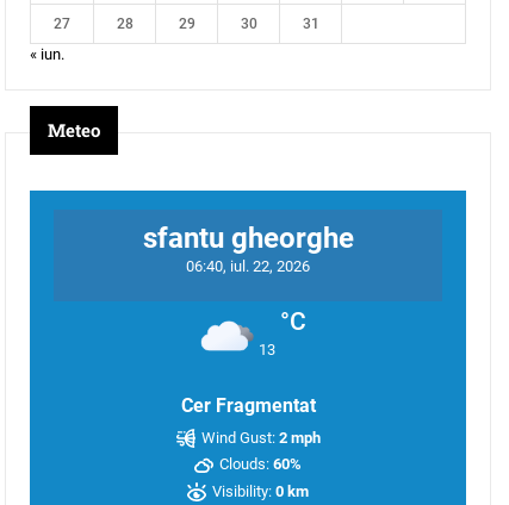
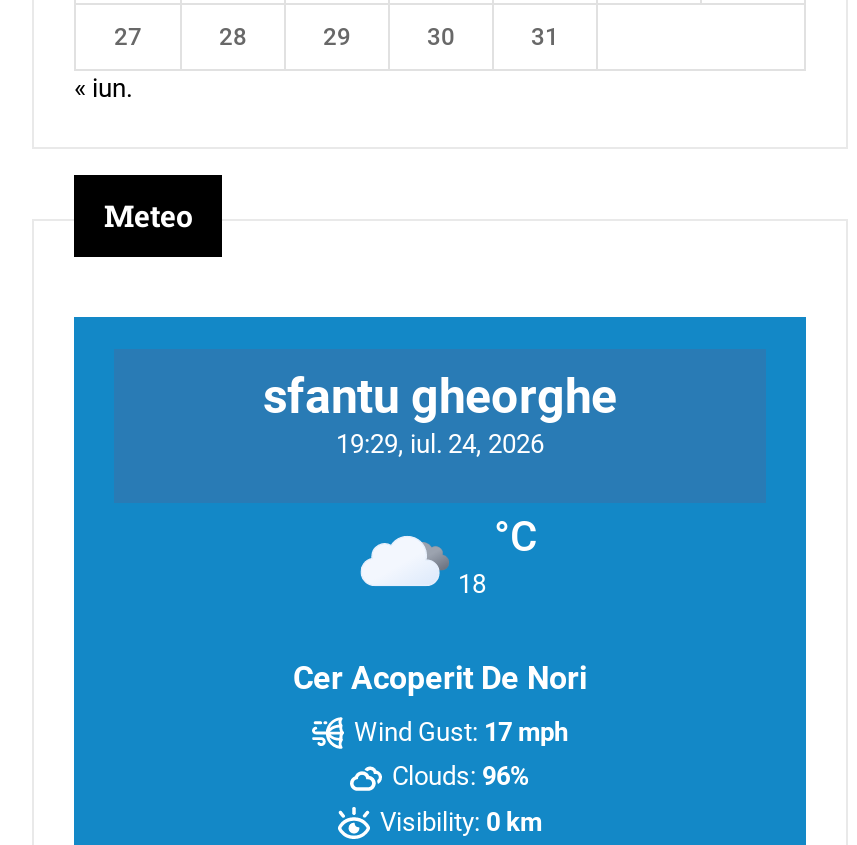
- 06:40, iul. 22, 2026
+ 19:29, iul. 24, 2026

- 13
+ 18

- Cer Fragmentat
+ Cer Acoperit De Nori

- Wind Gust: 2 mph
+ Wind Gust: 17 mph

- Clouds: 60%
+ Clouds: 96%
